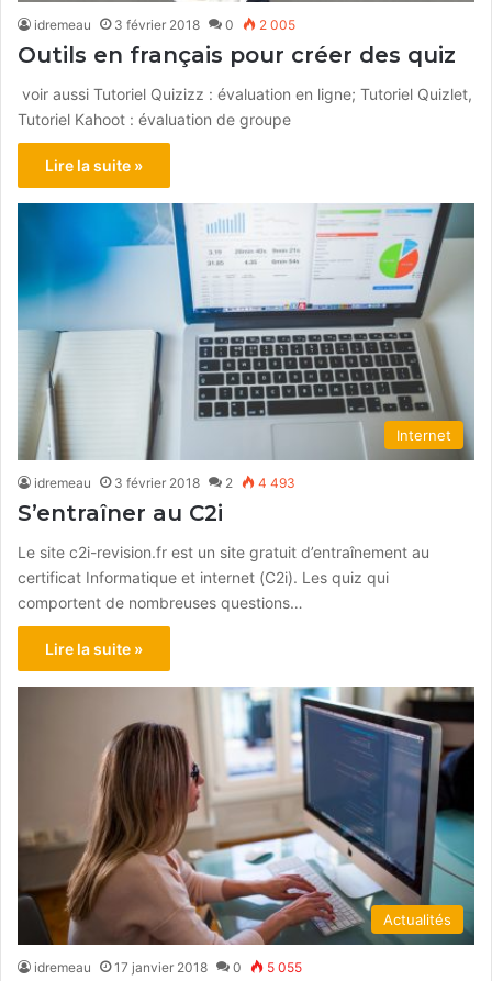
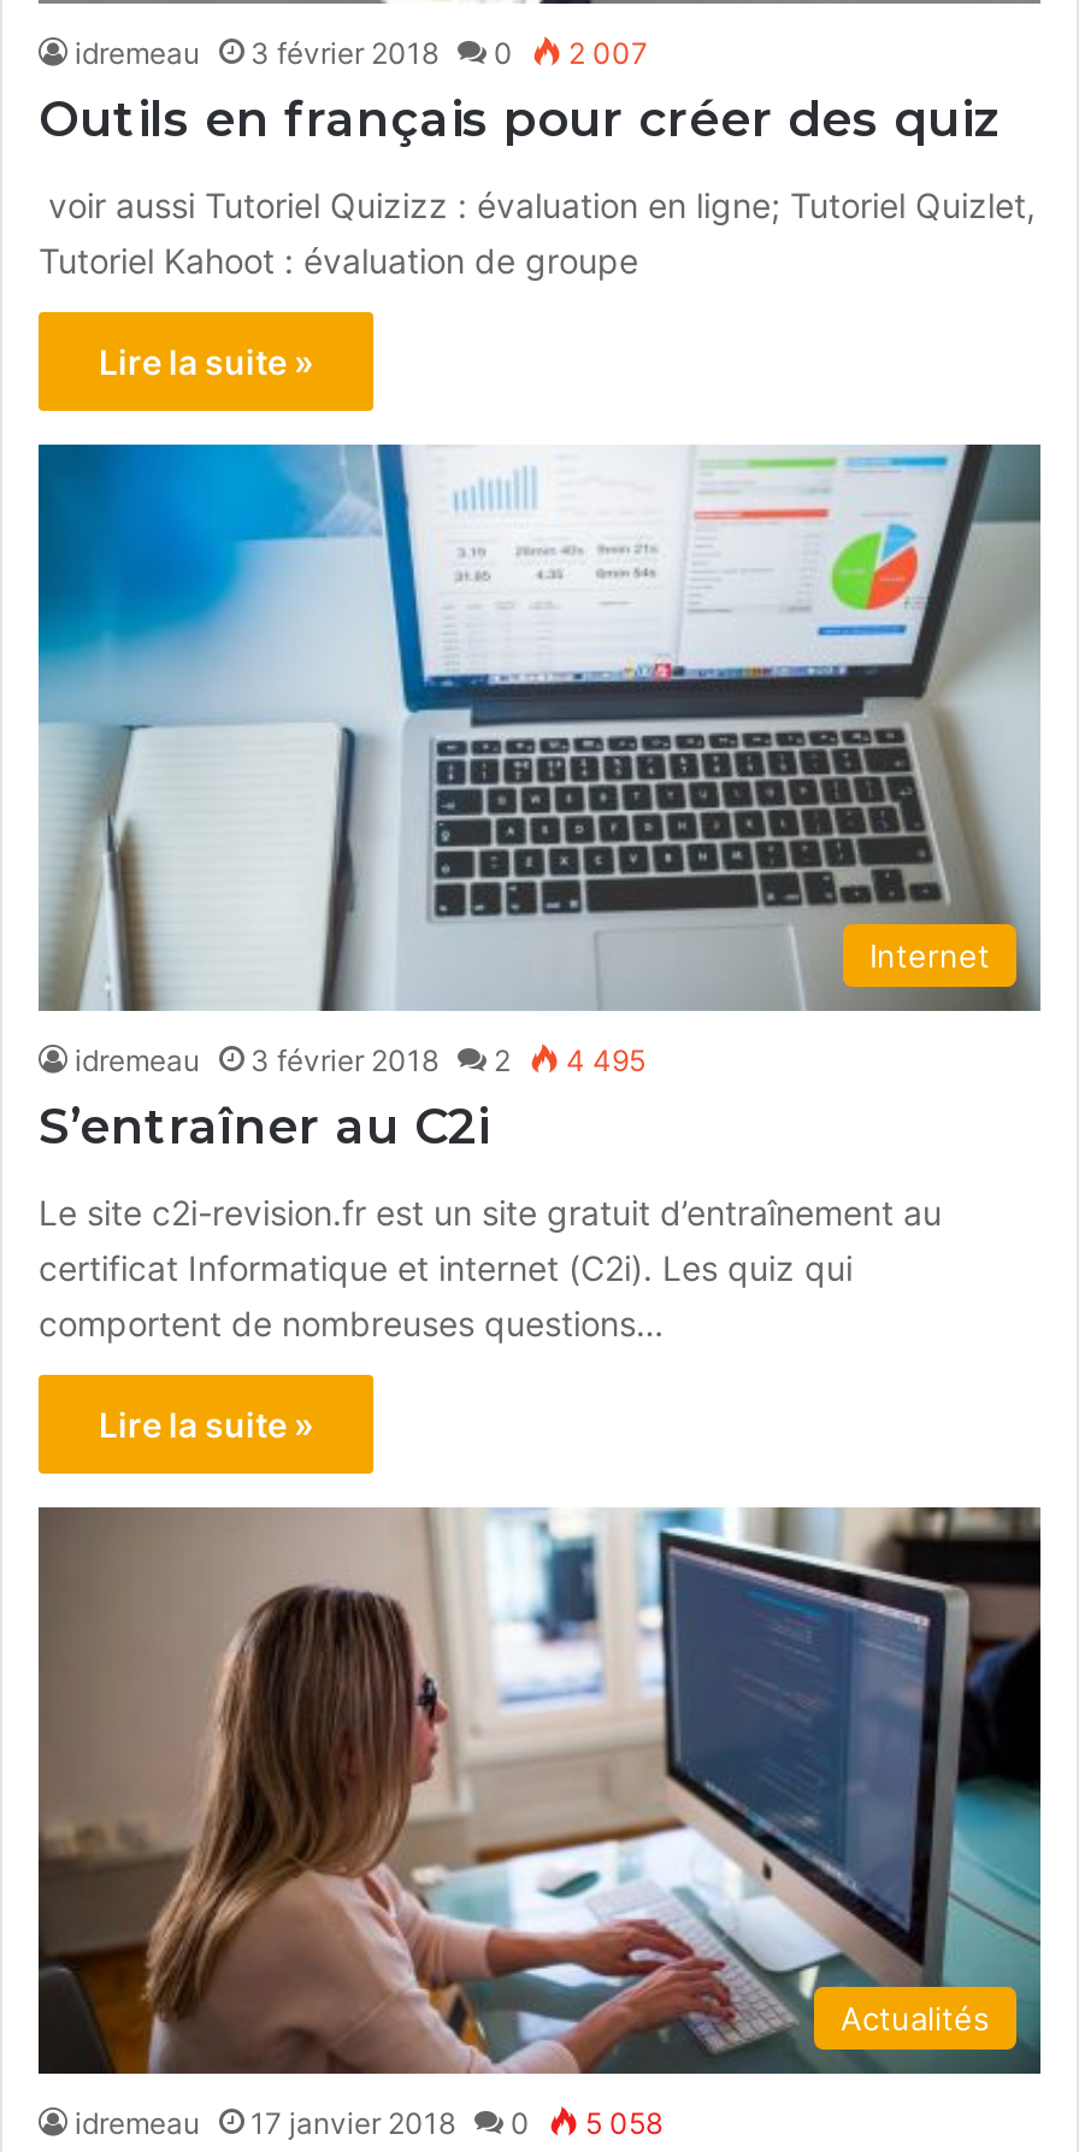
- idremeau 3 février 2018 0 2 005
+ idremeau 3 février 2018 0 2 007

- idremeau 3 février 2018 2 4 493
+ idremeau 3 février 2018 2 4 495

- idremeau 17 janvier 2018 0 5 055
+ idremeau 17 janvier 2018 0 5 058
